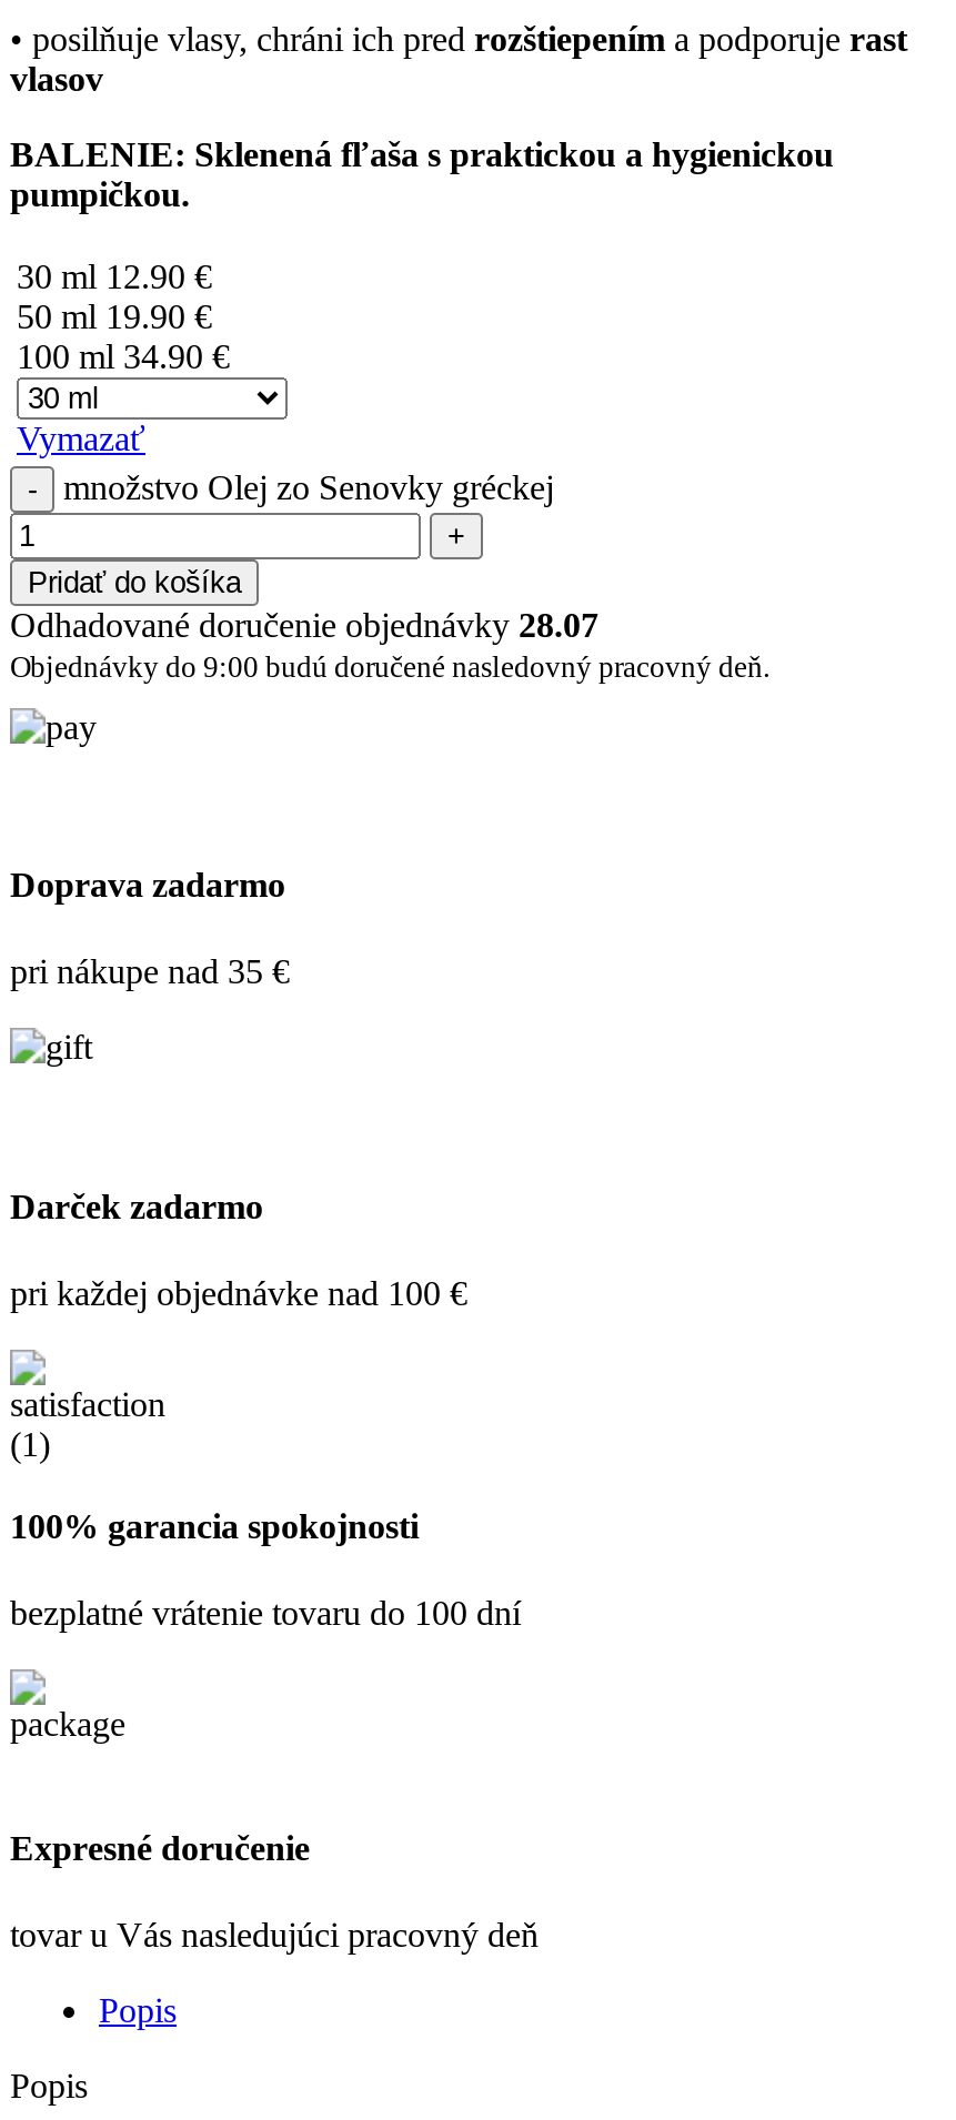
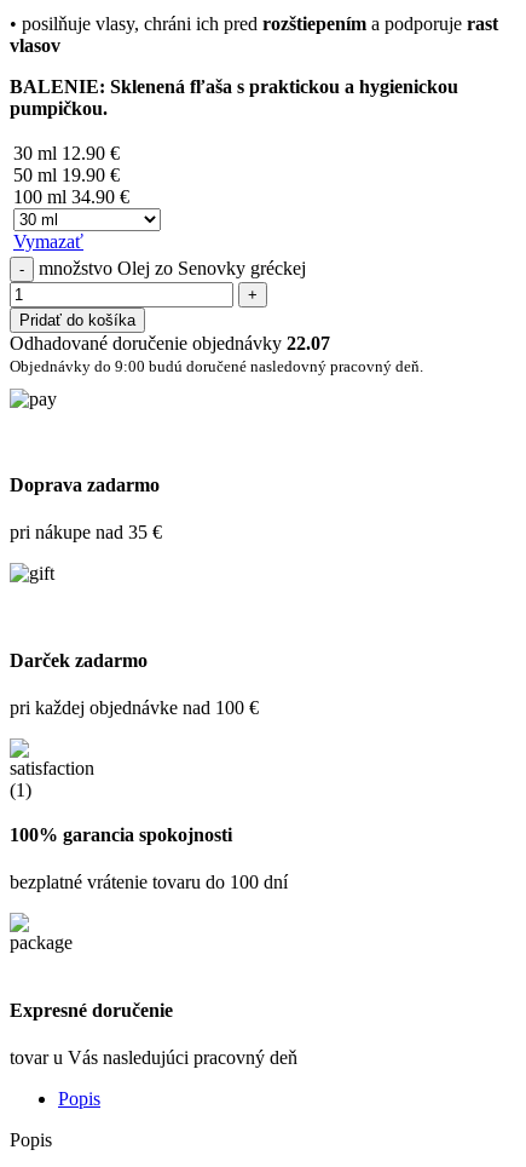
- Odhadované doručenie objednávky 28.07
+ Odhadované doručenie objednávky 22.07
